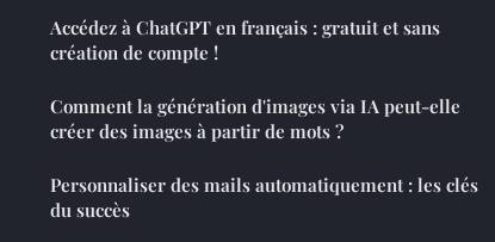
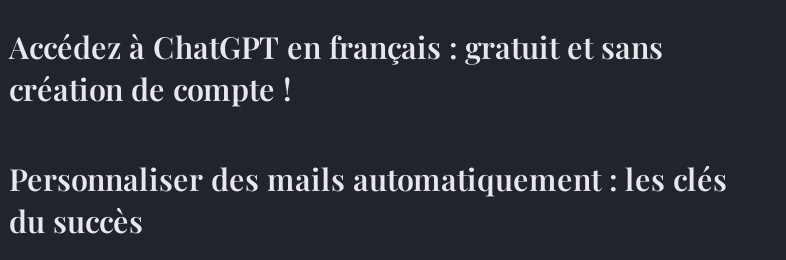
- Comment la génération d'images via IA peut-elle
- créer des images à partir de mots ?
